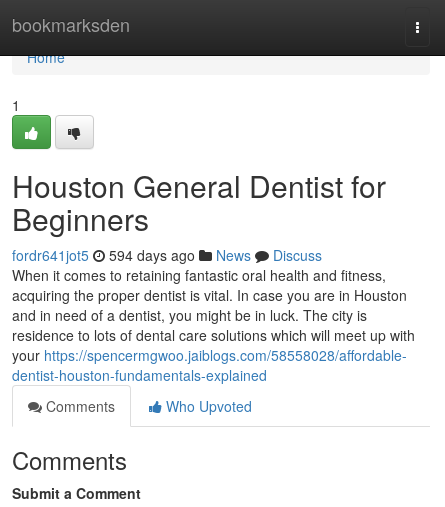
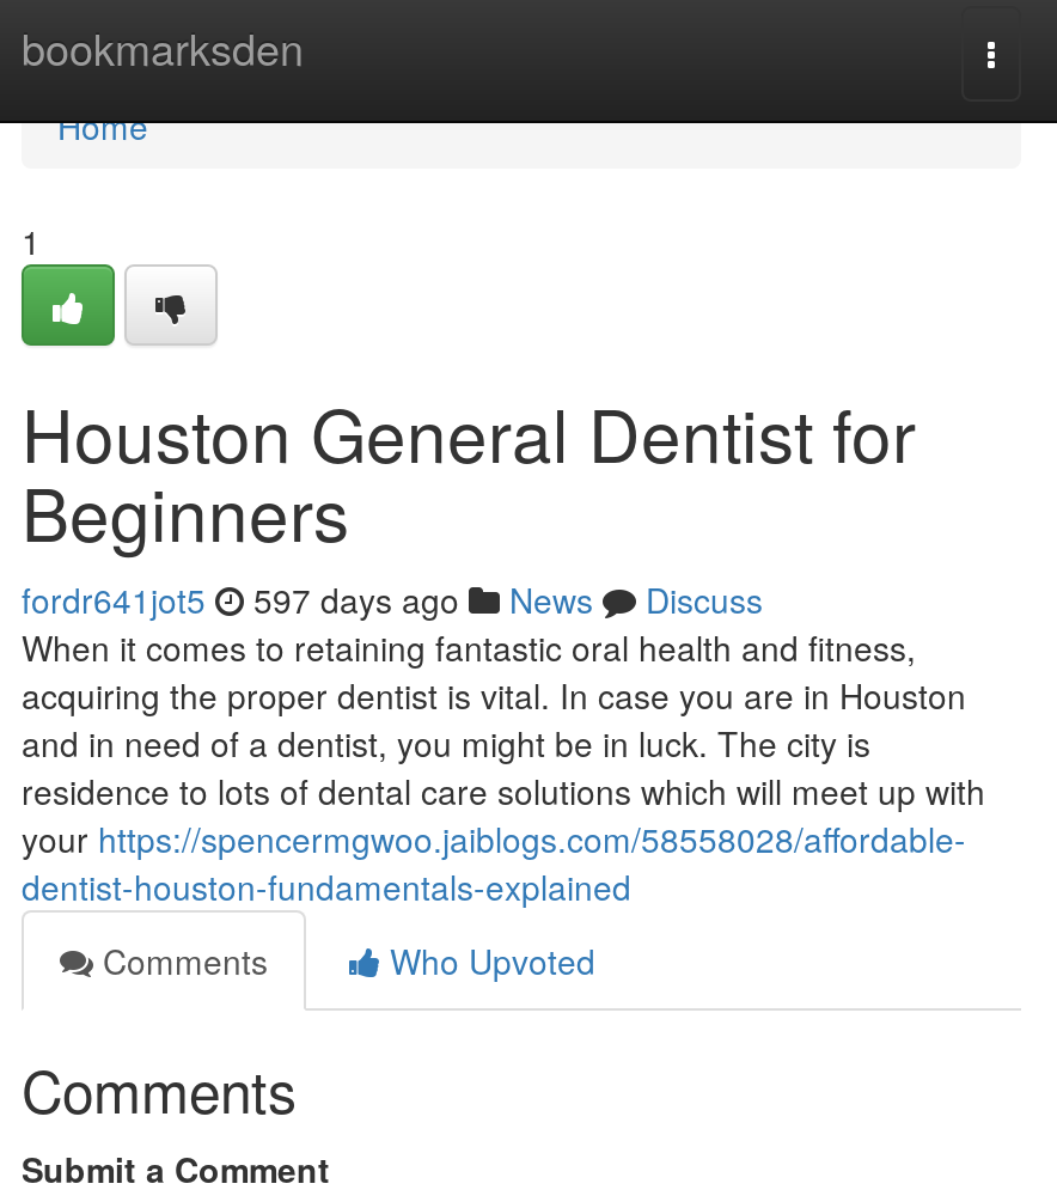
- fordr641jot5 594 days ago News Discuss
+ fordr641jot5 597 days ago News Discuss
